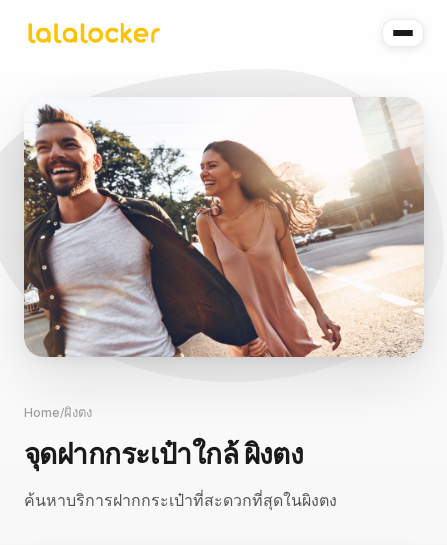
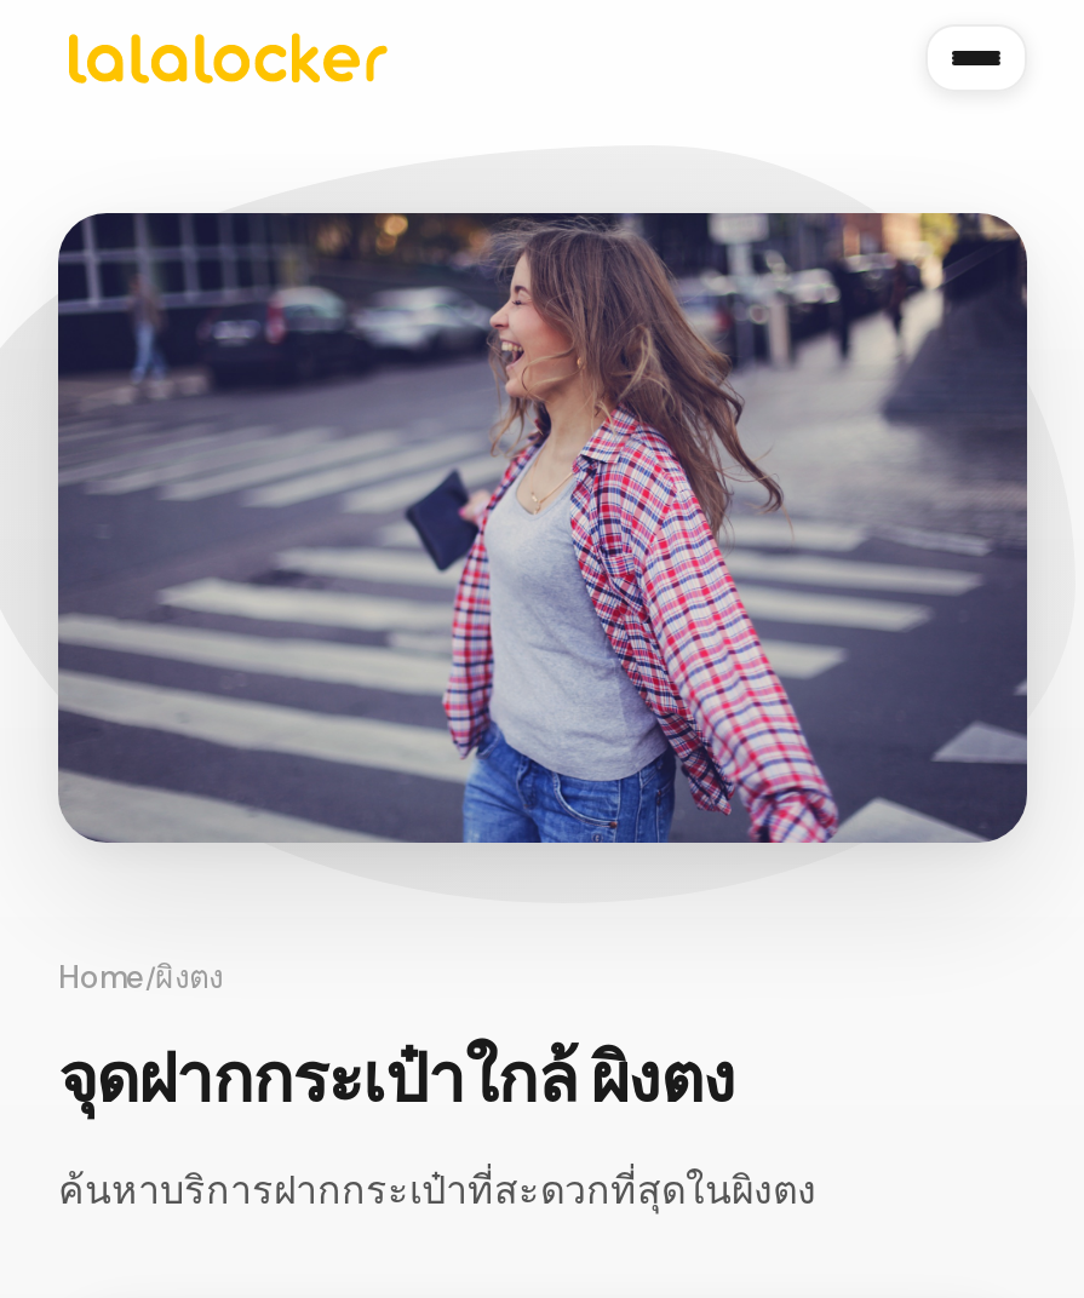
- [image]
+ [image]
